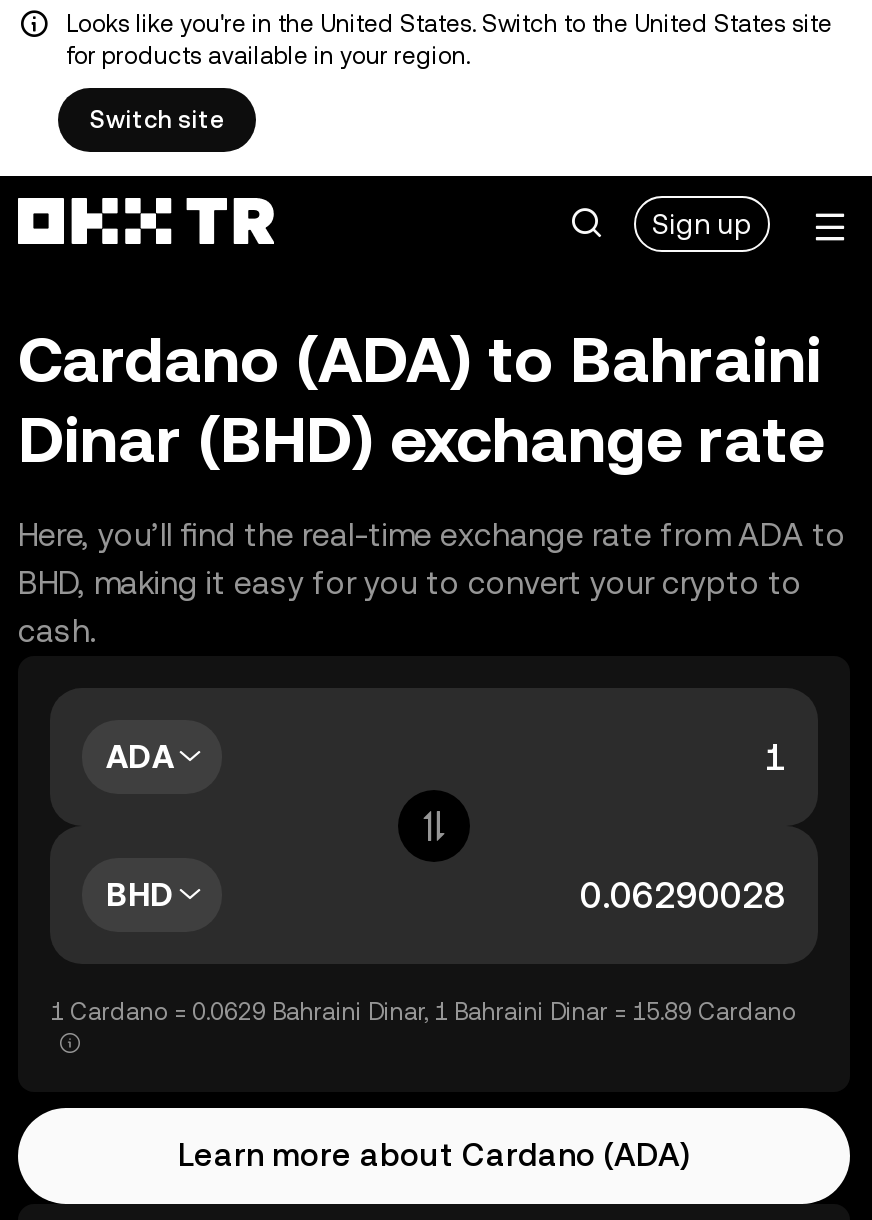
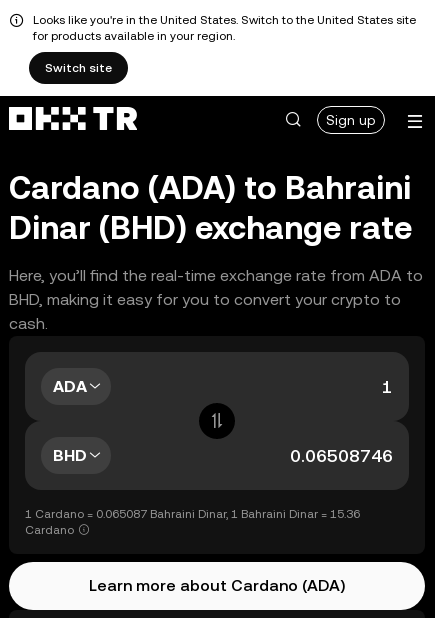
- 1 Cardano = 0.0629 Bahraini Dinar, 1 Bahraini Dinar = 15.89 Cardano
+ 1 Cardano = 0.065087 Bahraini Dinar, 1 Bahraini Dinar = 15.36
+ Cardano
